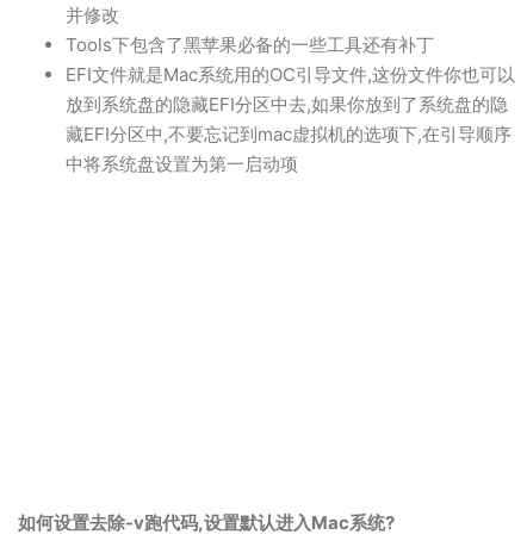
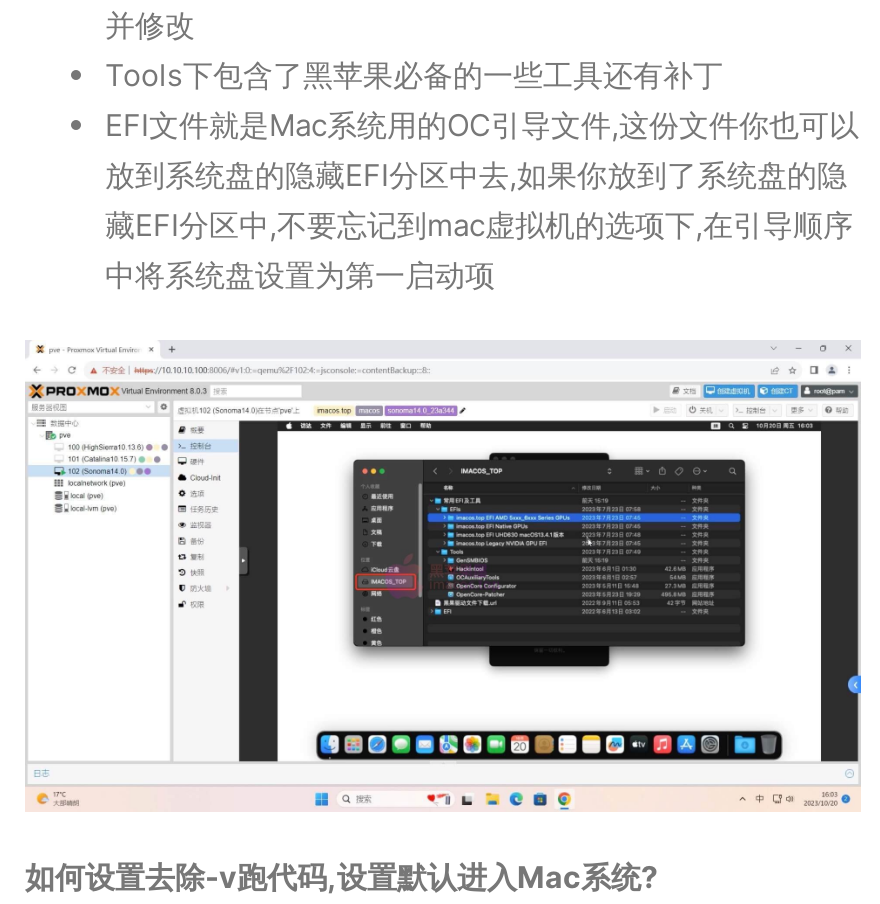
+ [image]
